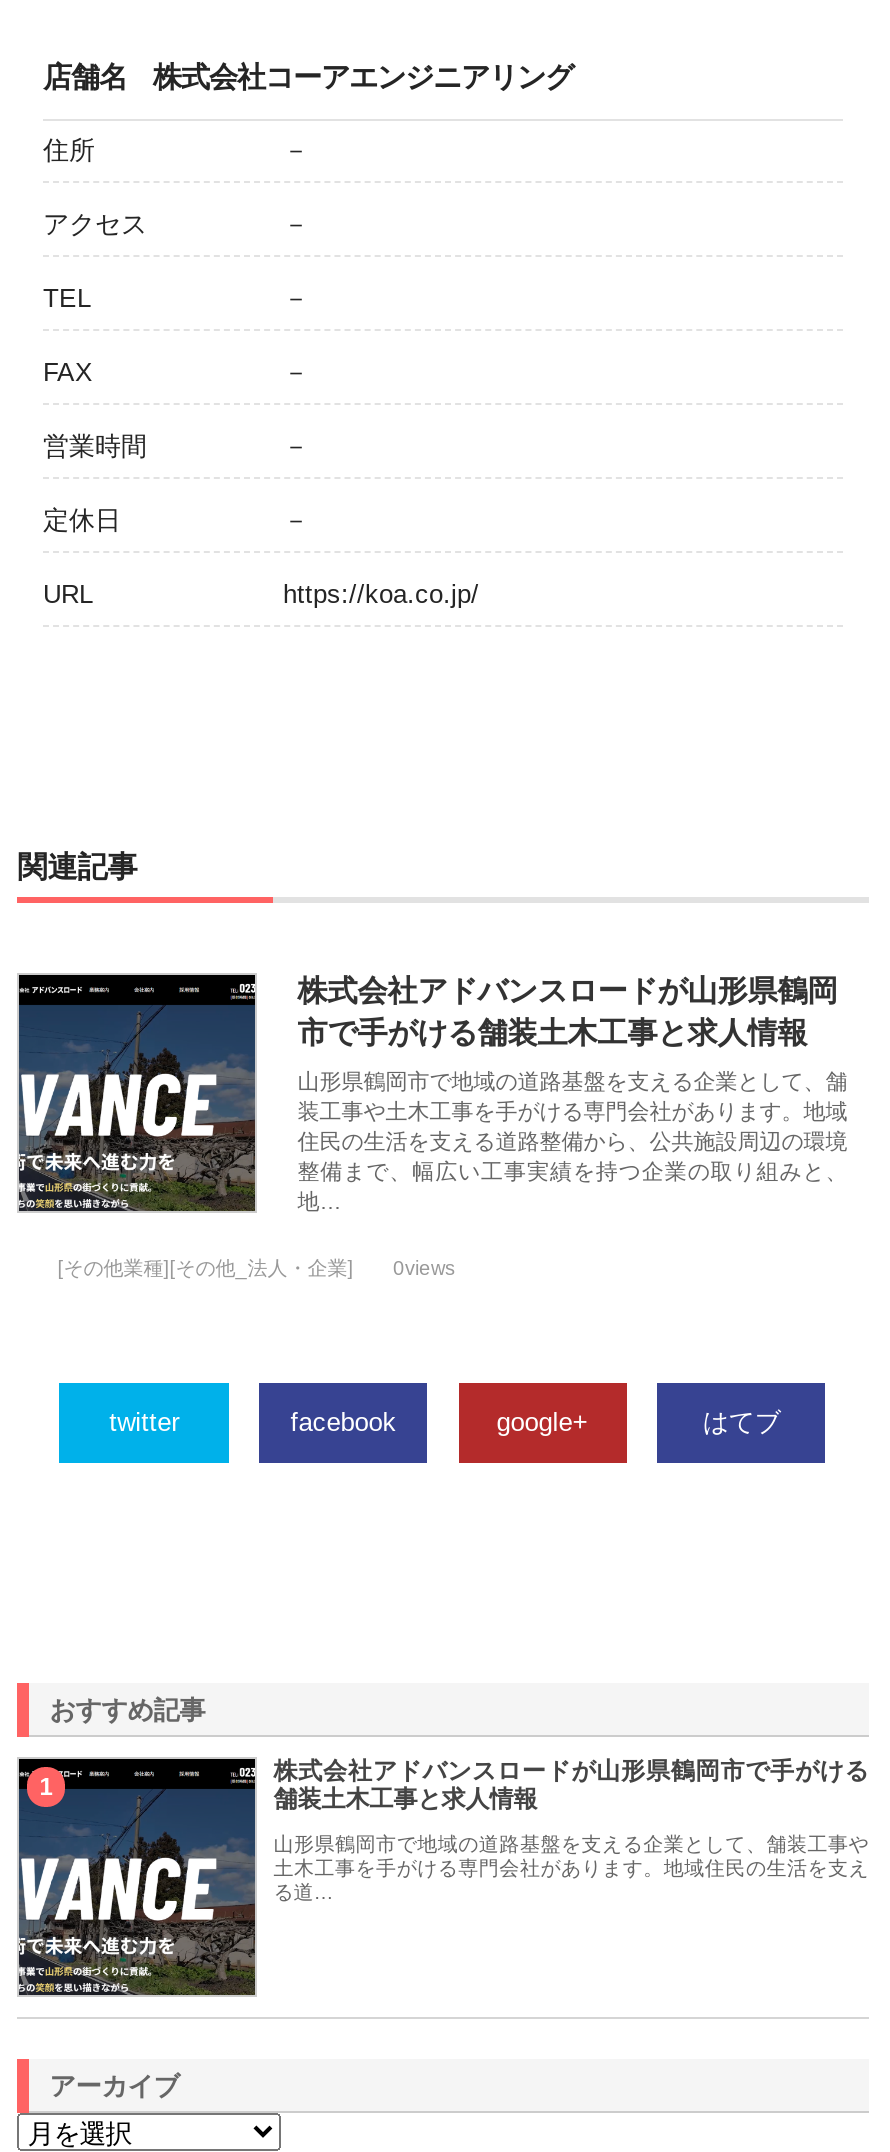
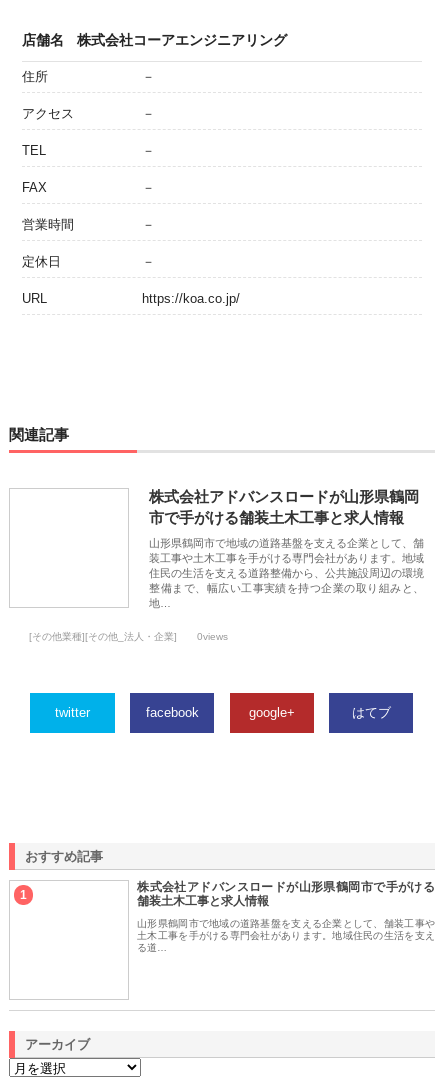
- [image]

- [image]
